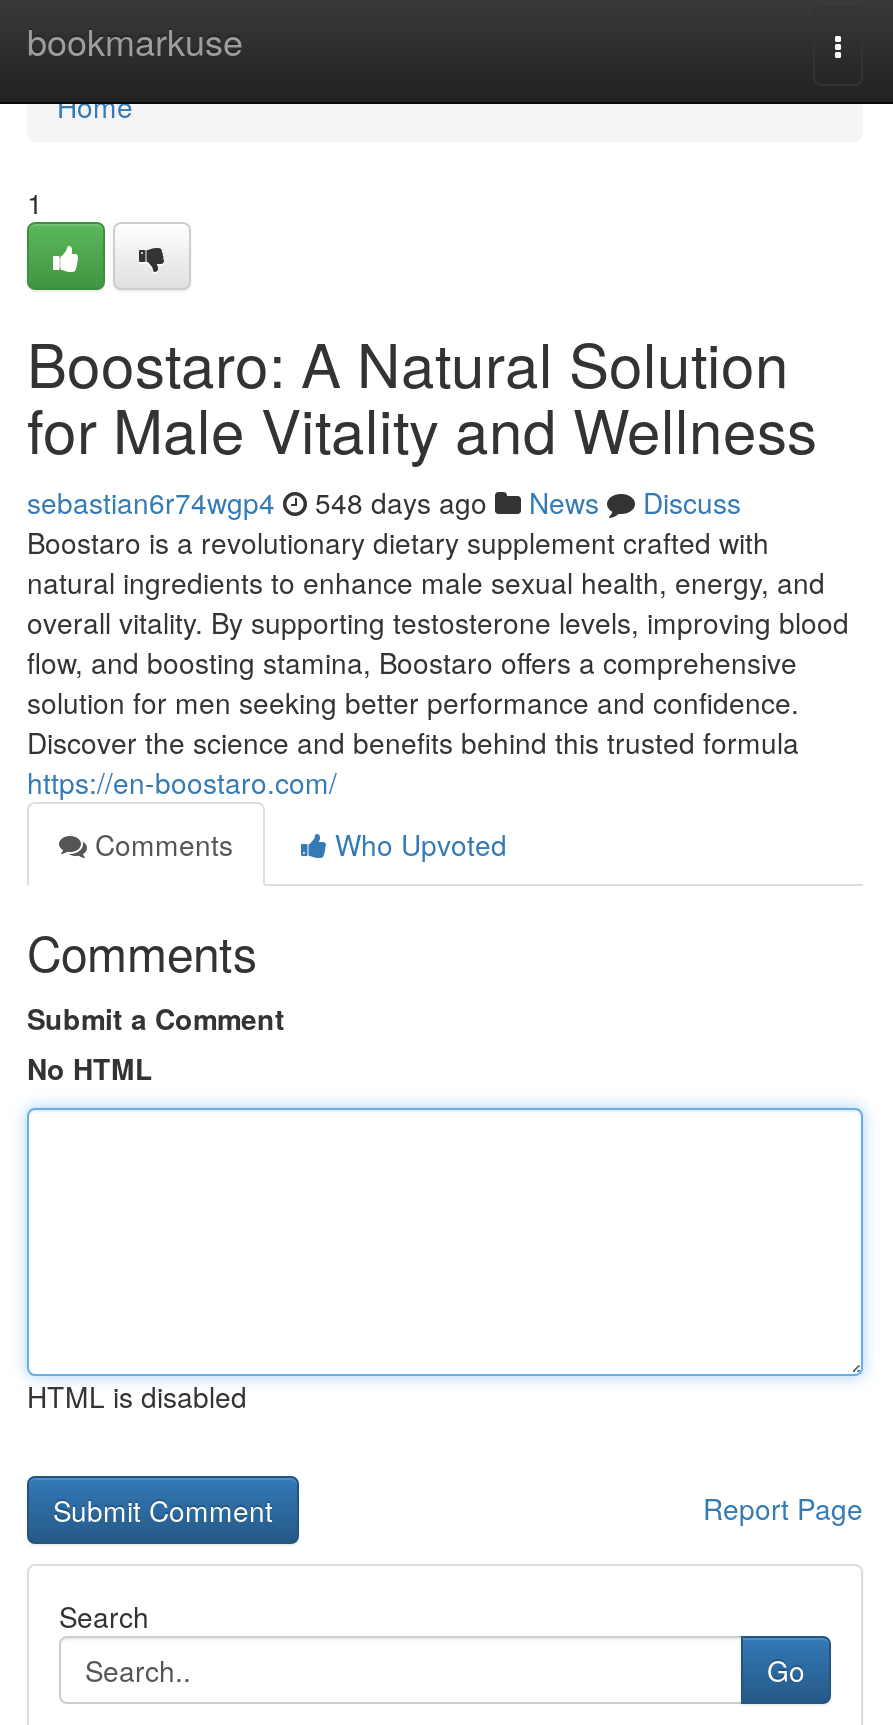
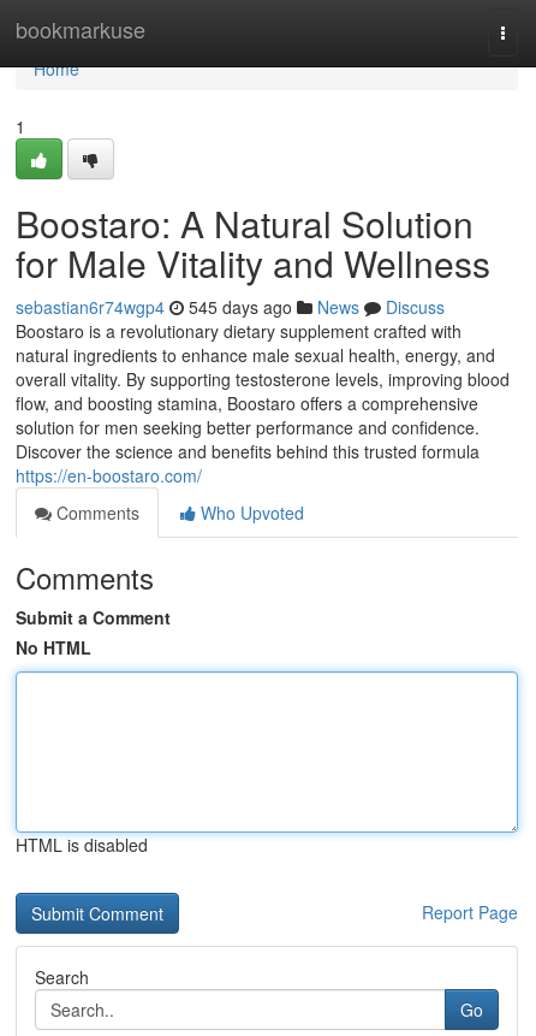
- sebastian6r74wgp4 548 days ago News Discuss
+ sebastian6r74wgp4 545 days ago News Discuss
